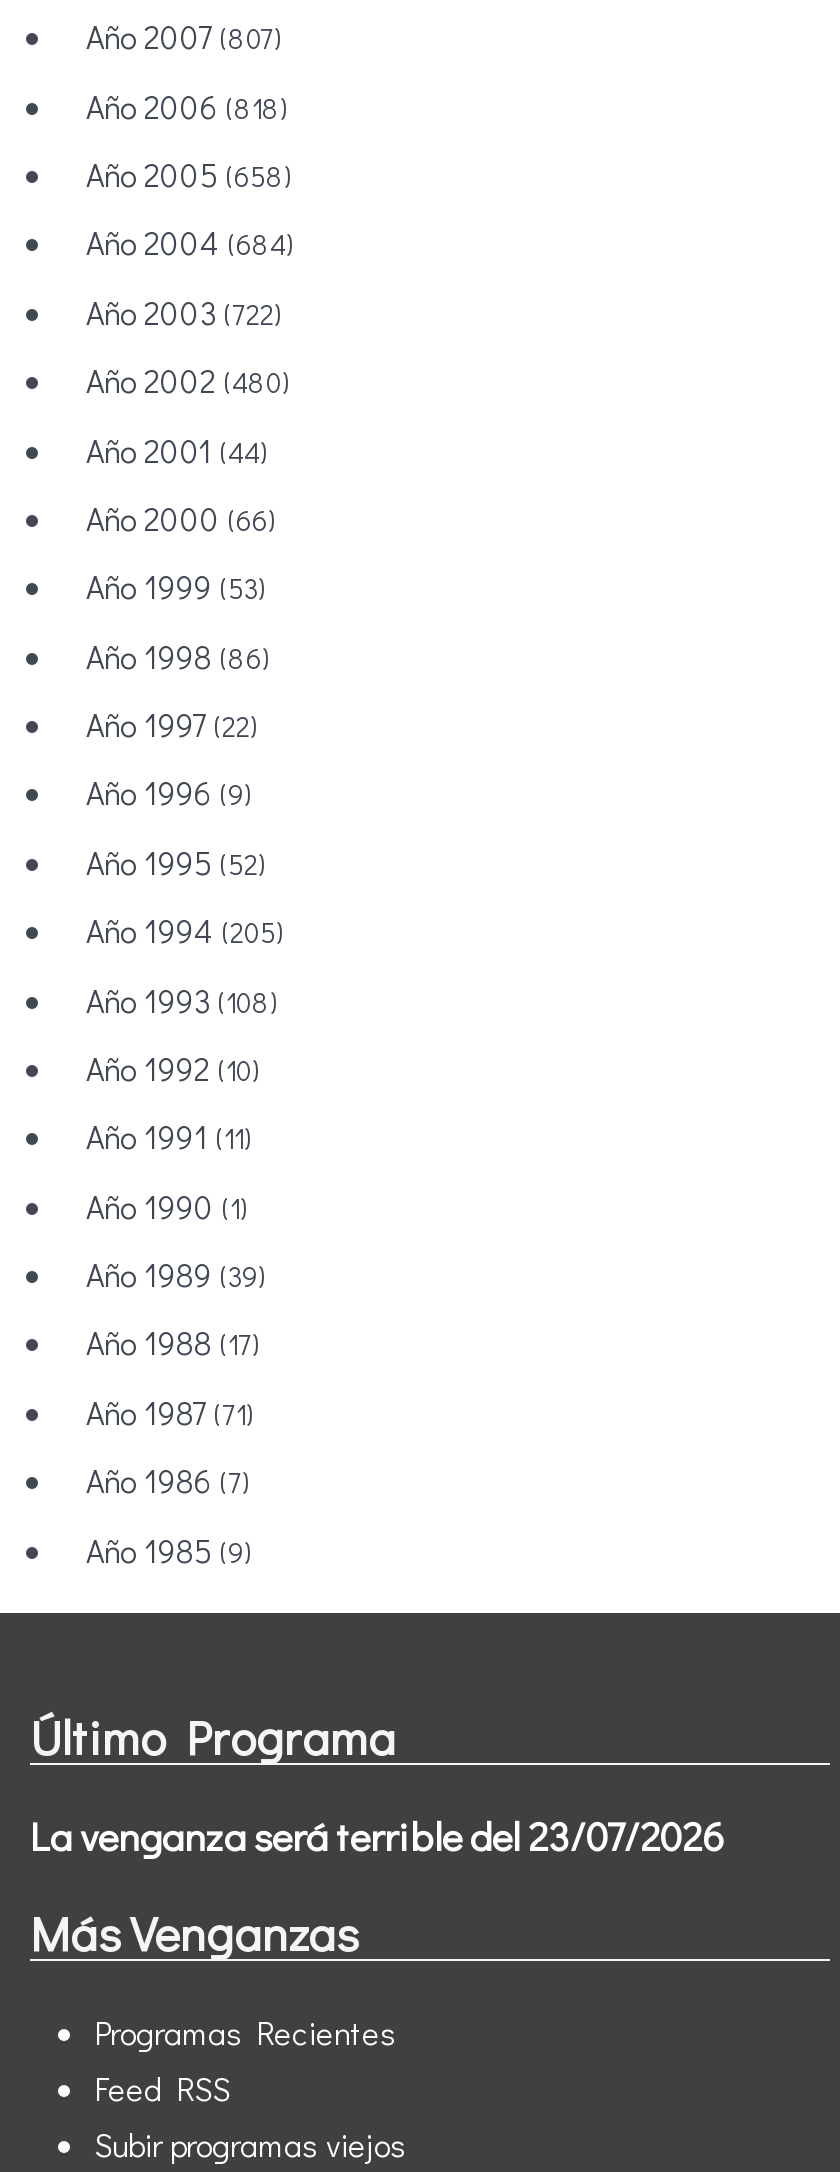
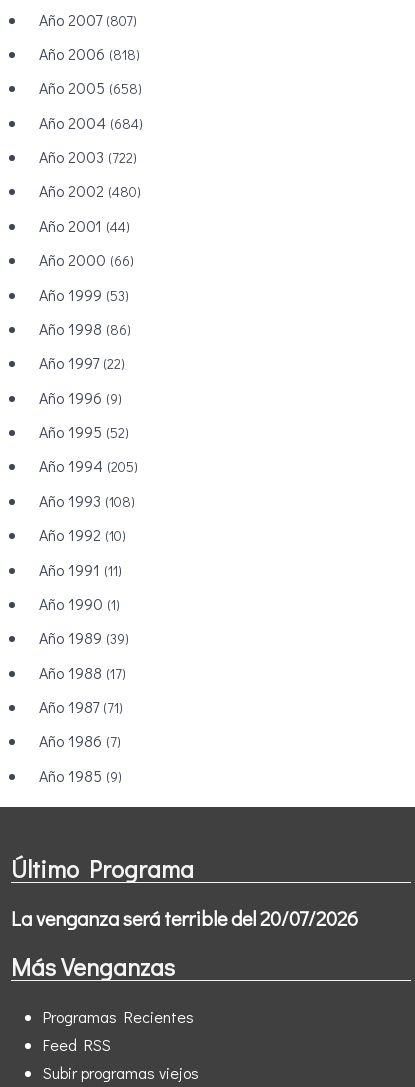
- La venganza será terrible del 23/07/2026
+ La venganza será terrible del 20/07/2026
